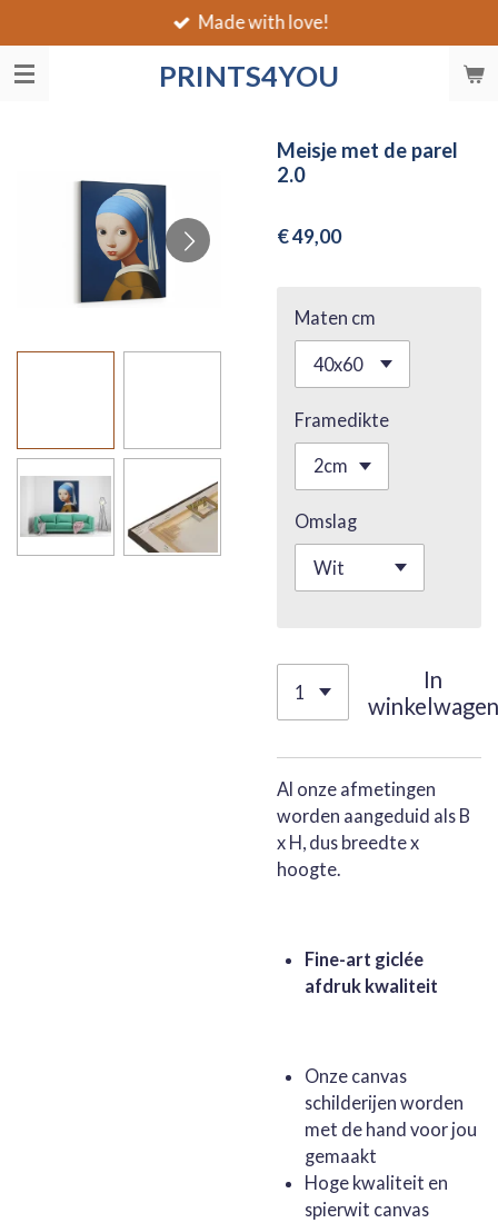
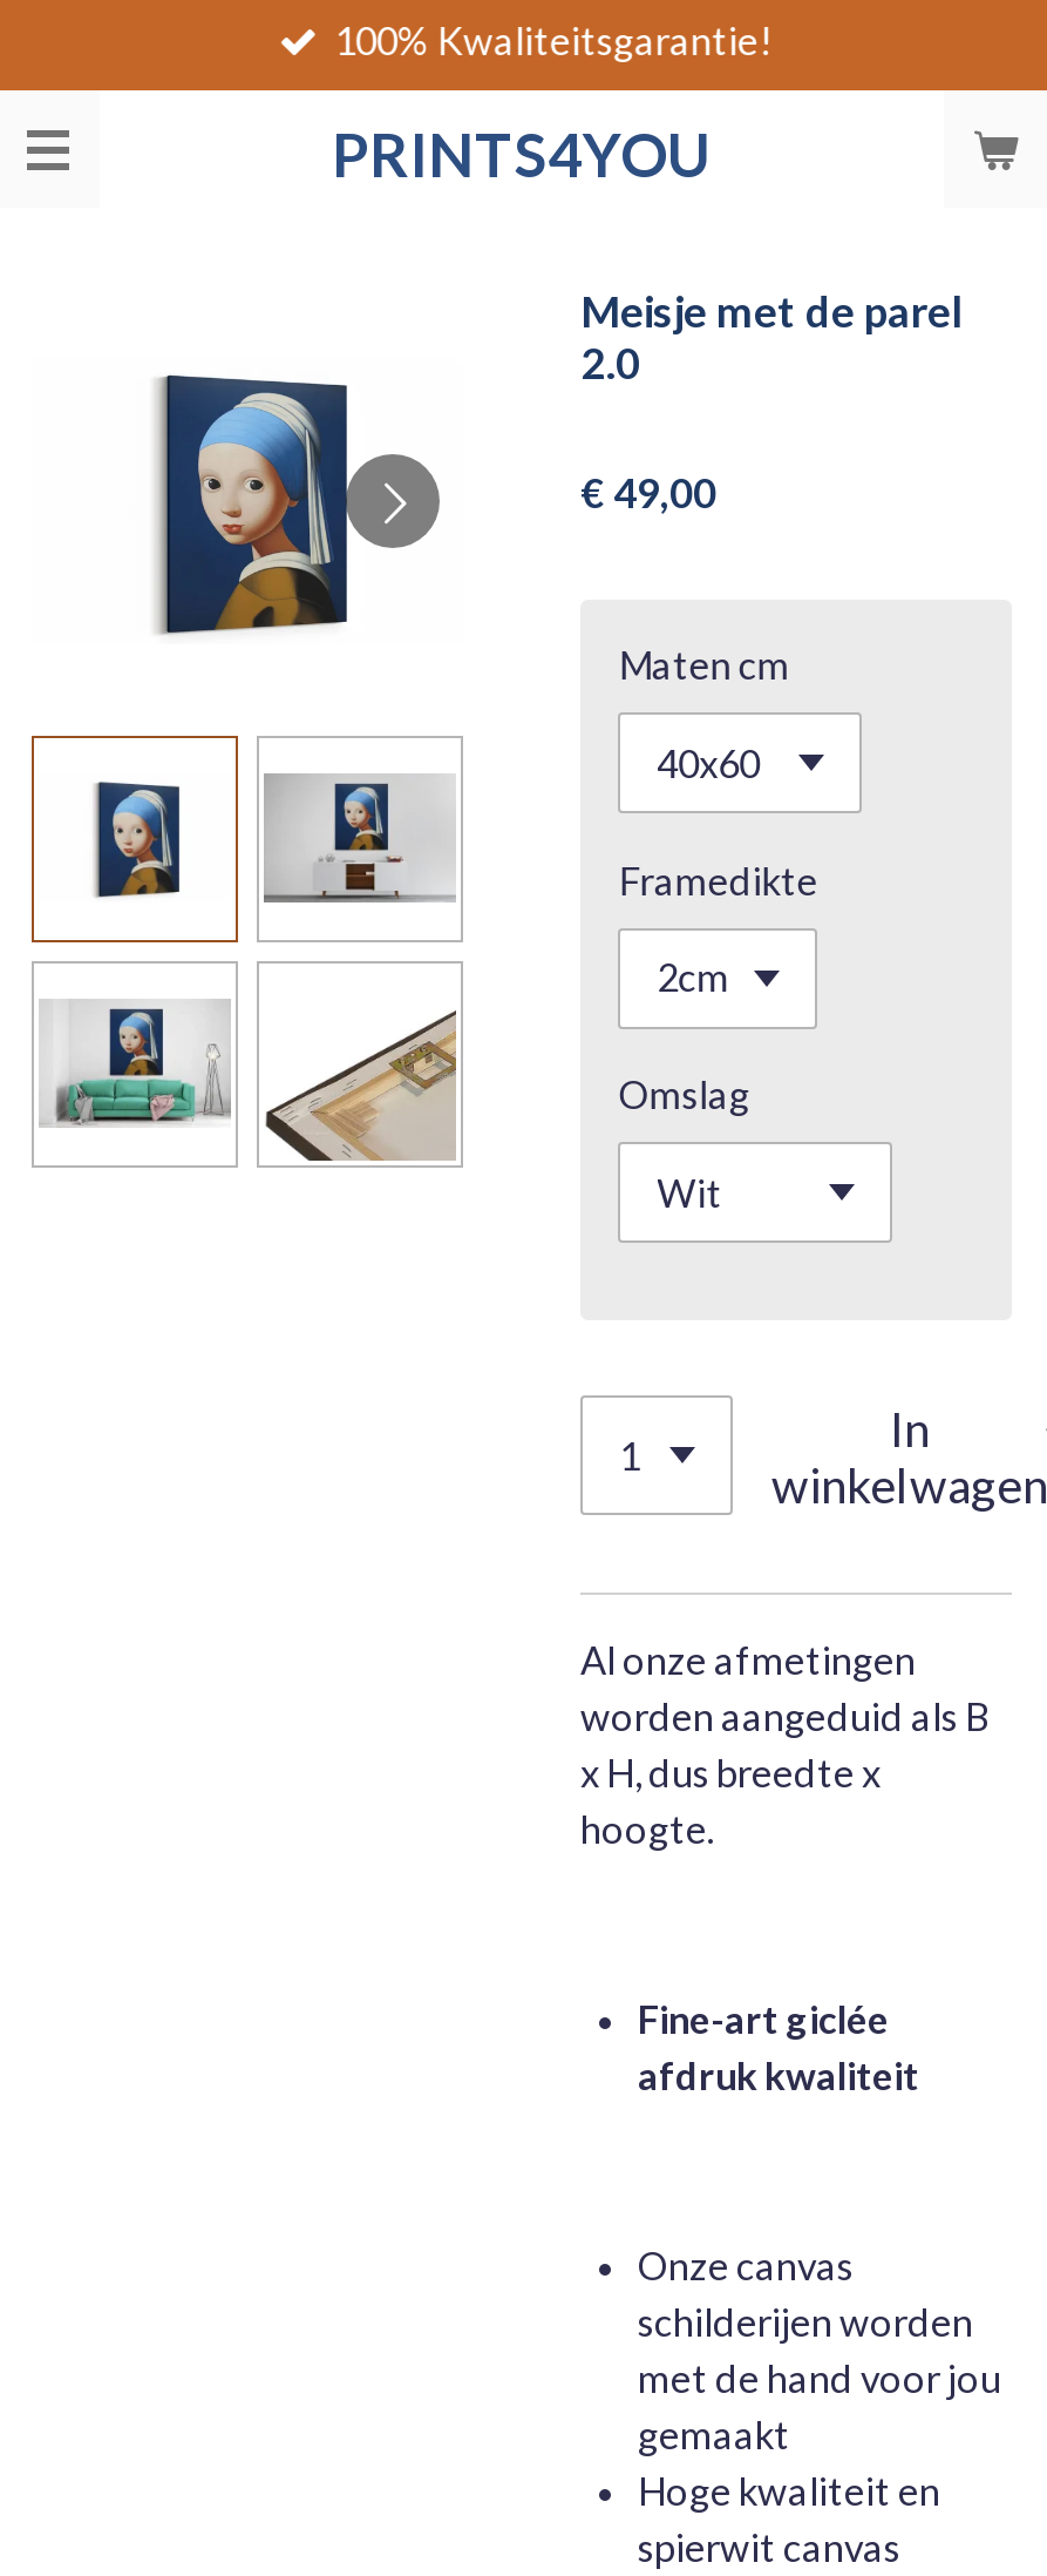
- Made with love!
+ 100% Kwaliteitsgarantie!

+ [image]

+ [image]
